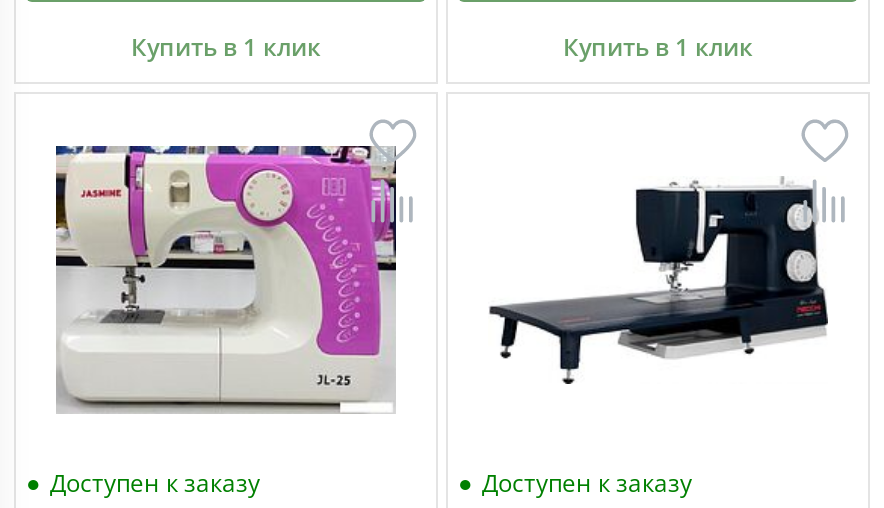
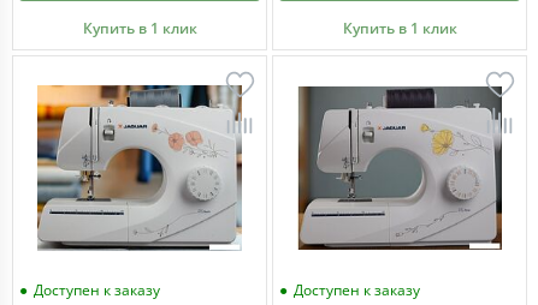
- [image]
+ [image]

- [image]
+ [image]
